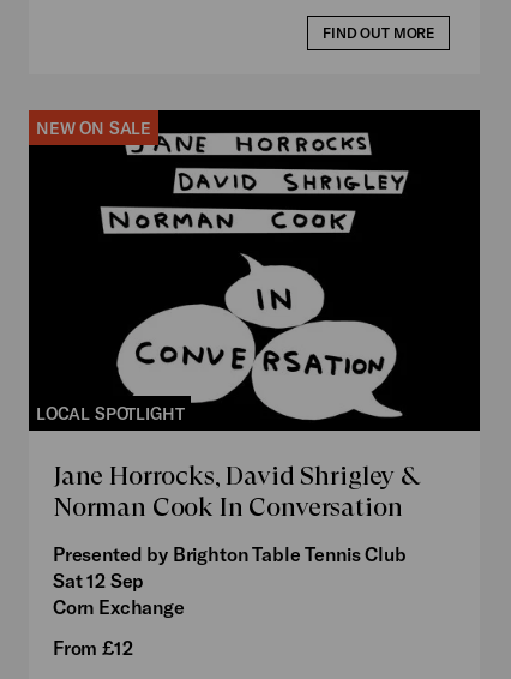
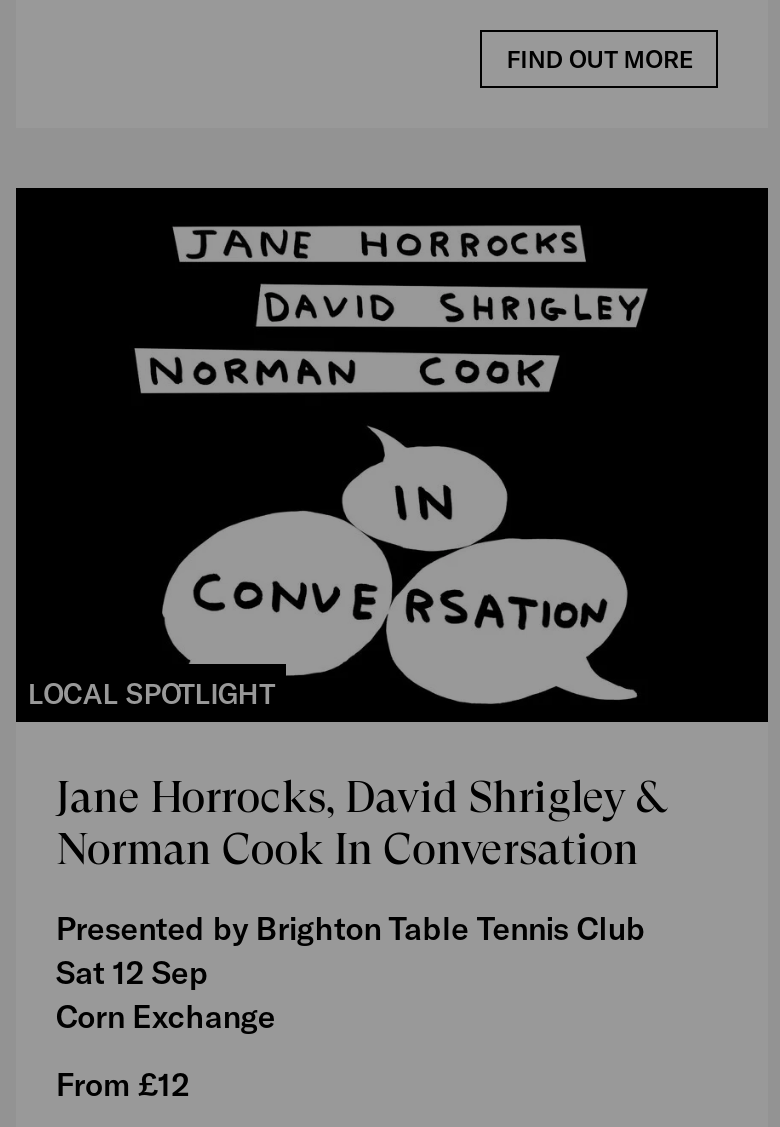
- NEW ON SALE
